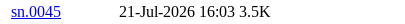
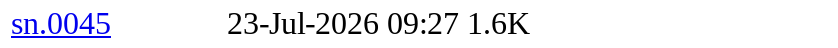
- 21-Jul-2026 16:03 3.5K
+ 23-Jul-2026 09:27 1.6K
